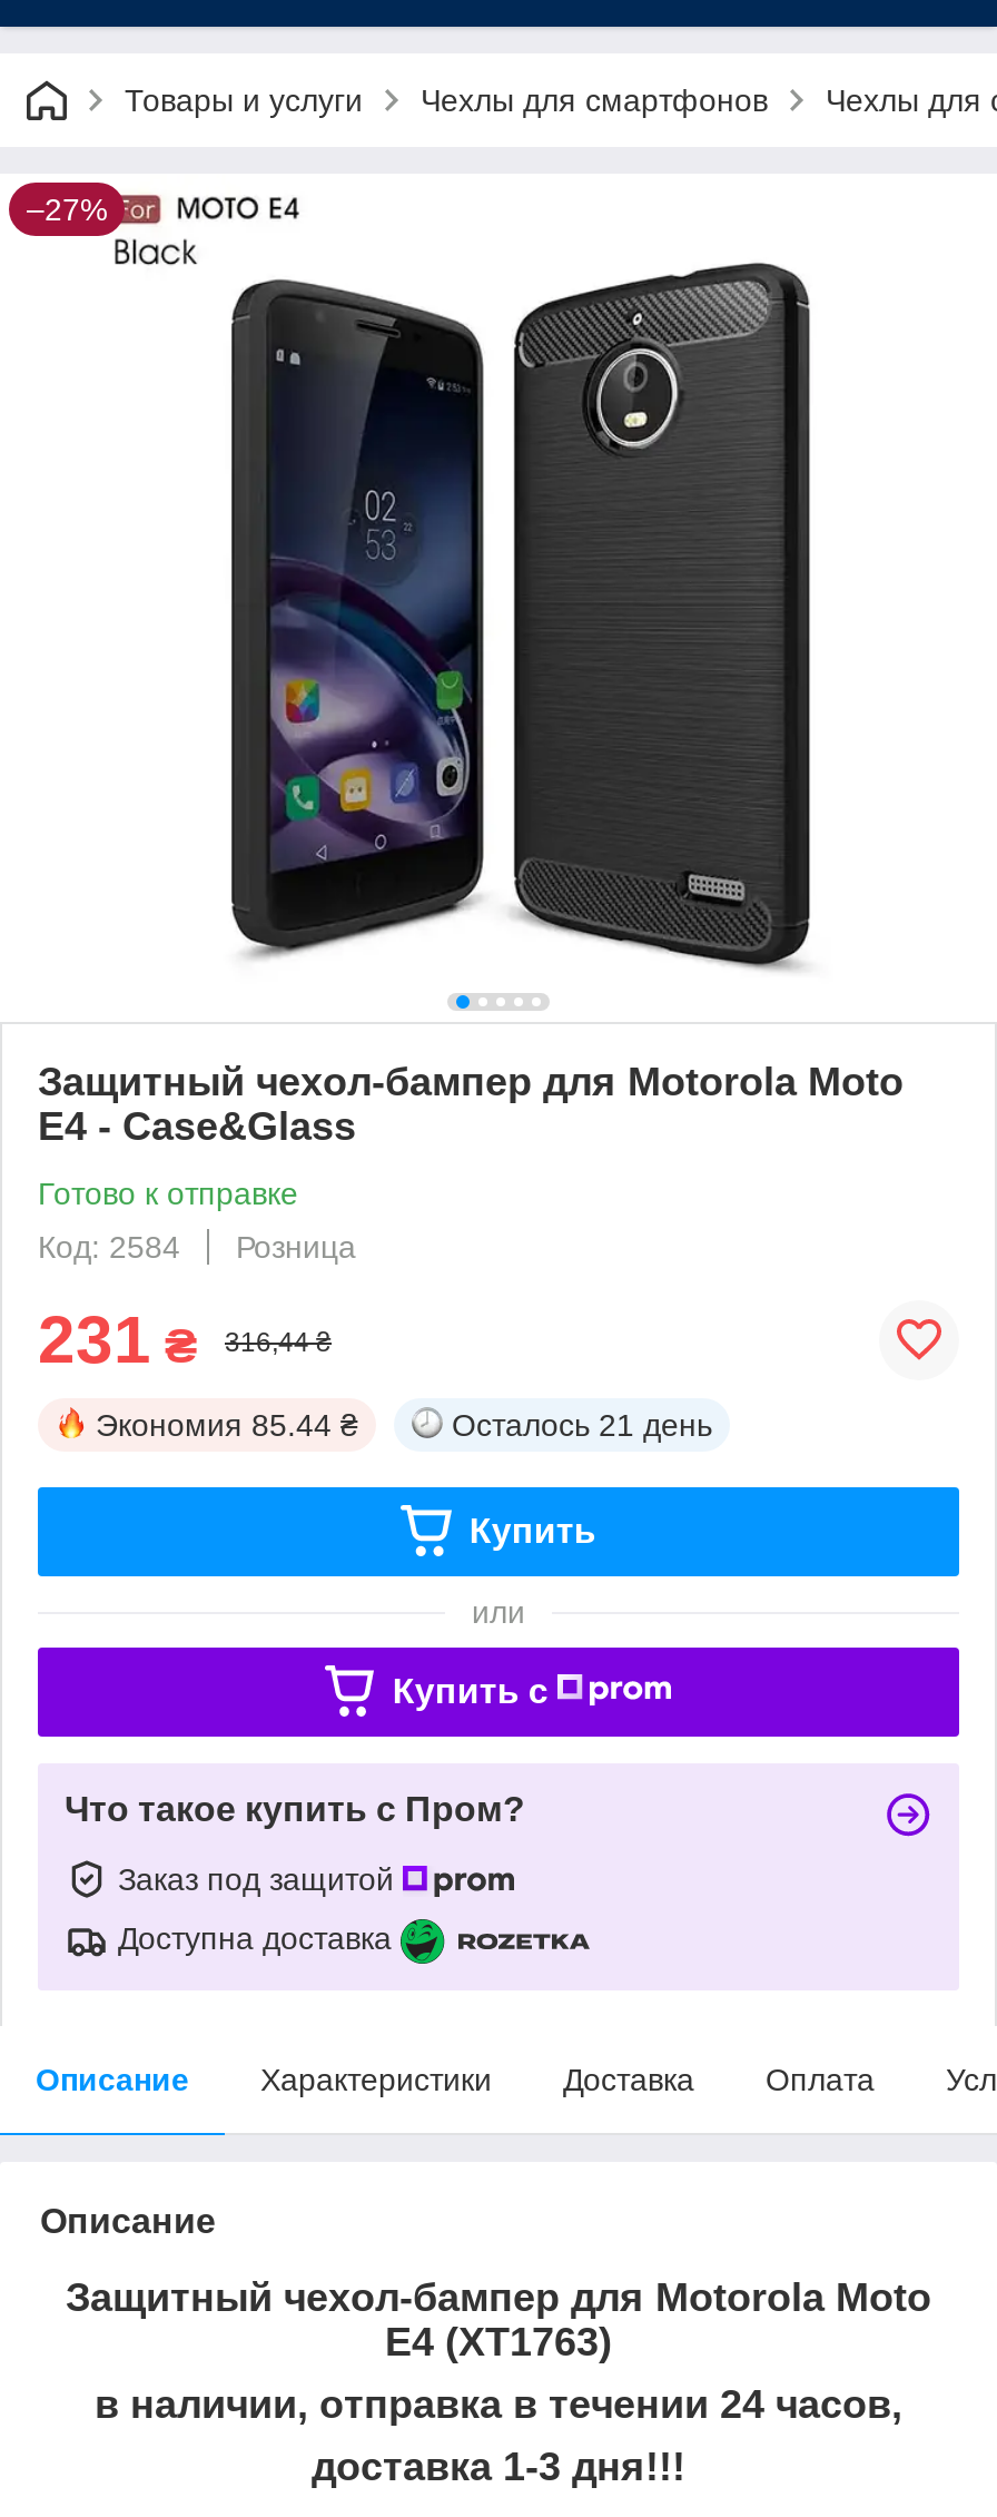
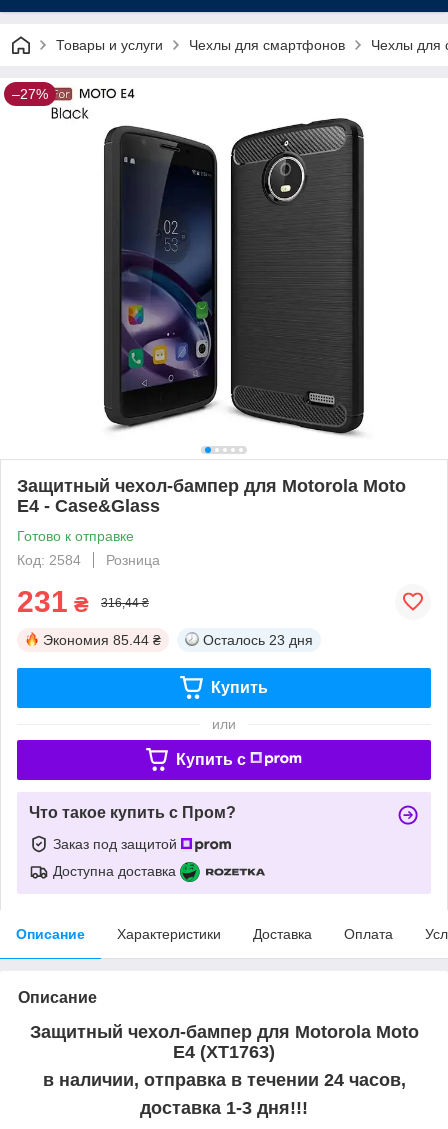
- Осталось 21 день
+ Осталось 23 дня
